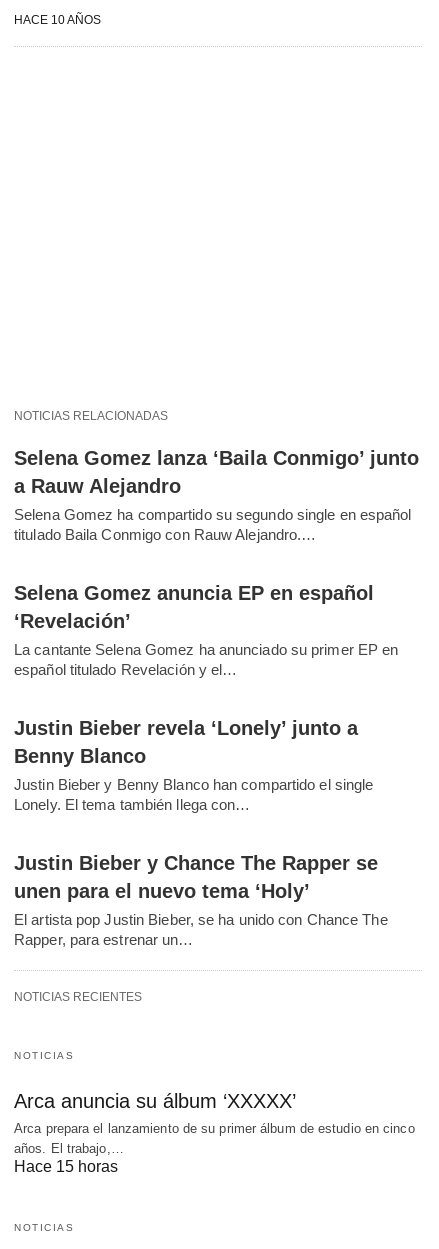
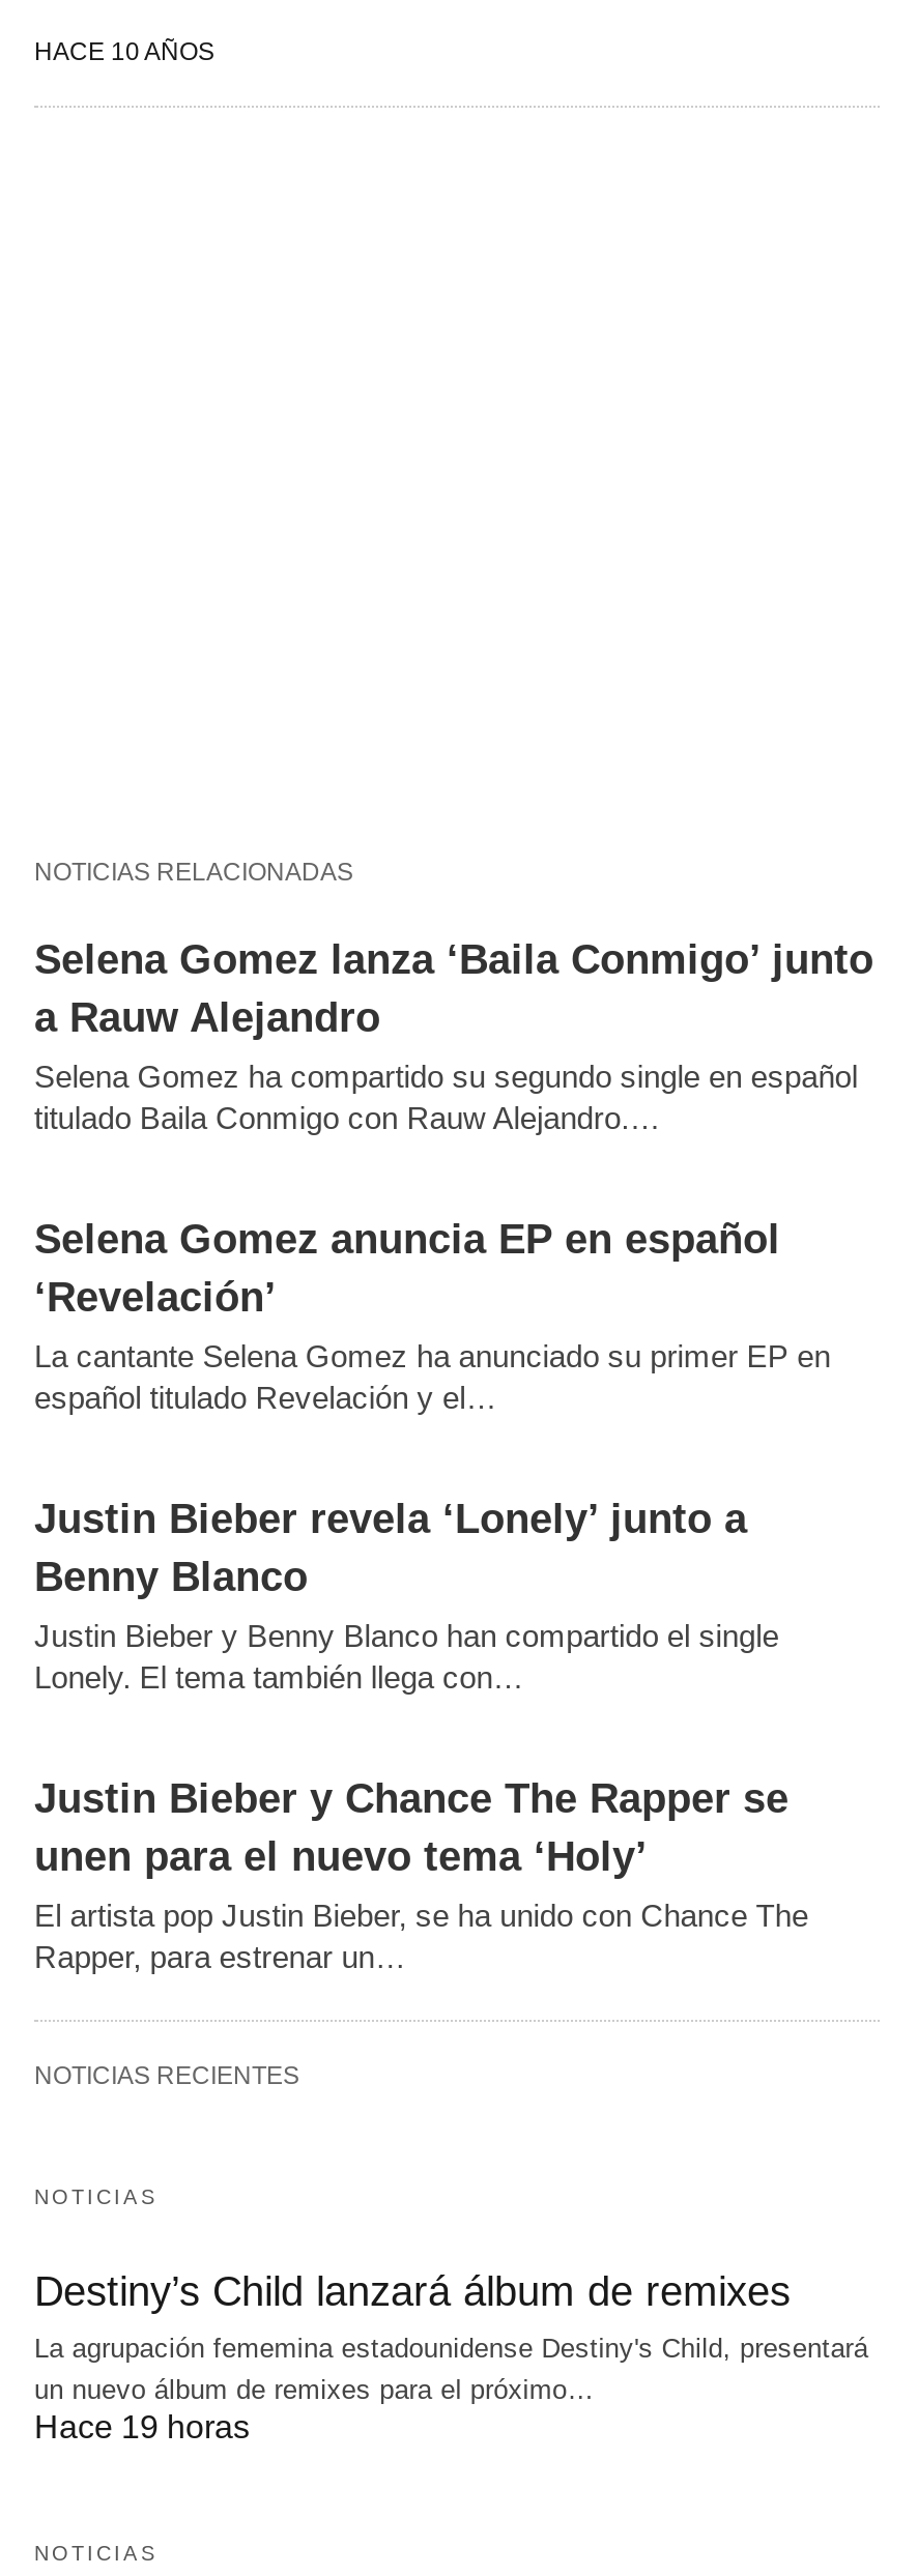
- Arca anuncia su álbum ‘XXXXX’
- Arca prepara el lanzamiento de su primer álbum de estudio en cinco
- años. El trabajo,…
- Hace 15 horas
+ Destiny’s Child lanzará álbum de remixes
+ La agrupación fememina estadounidense Destiny's Child, presentará
+ un nuevo álbum de remixes para el próximo…
+ Hace 19 horas
